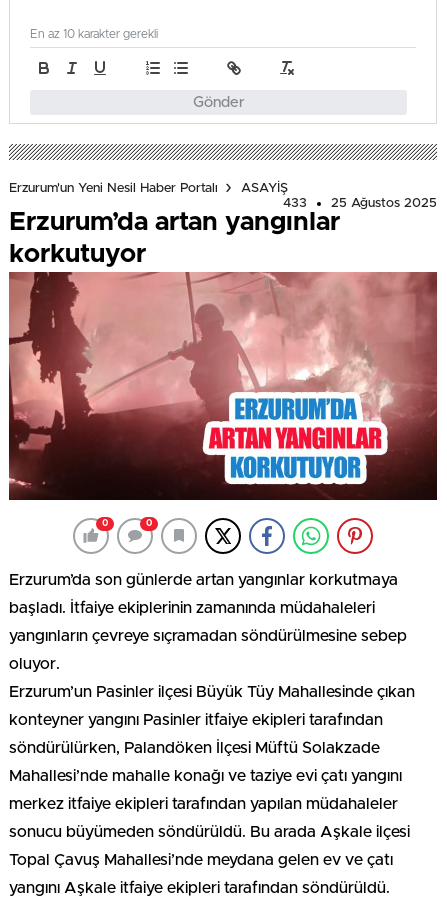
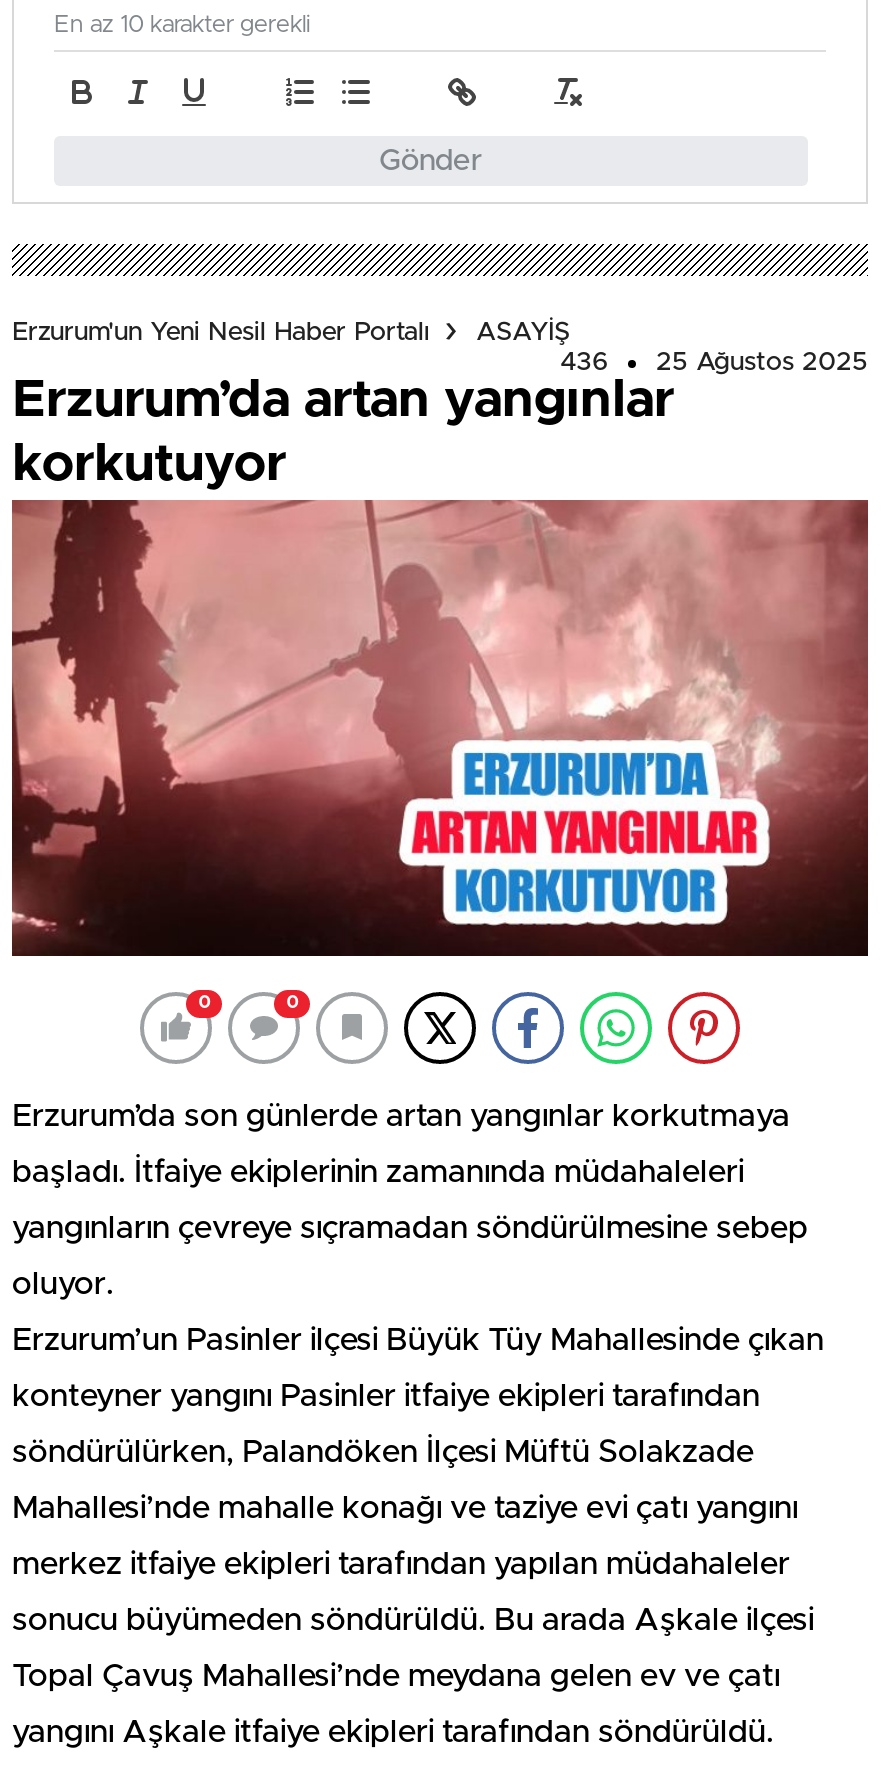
- 433 25 Ağustos 2025
+ 436 25 Ağustos 2025
